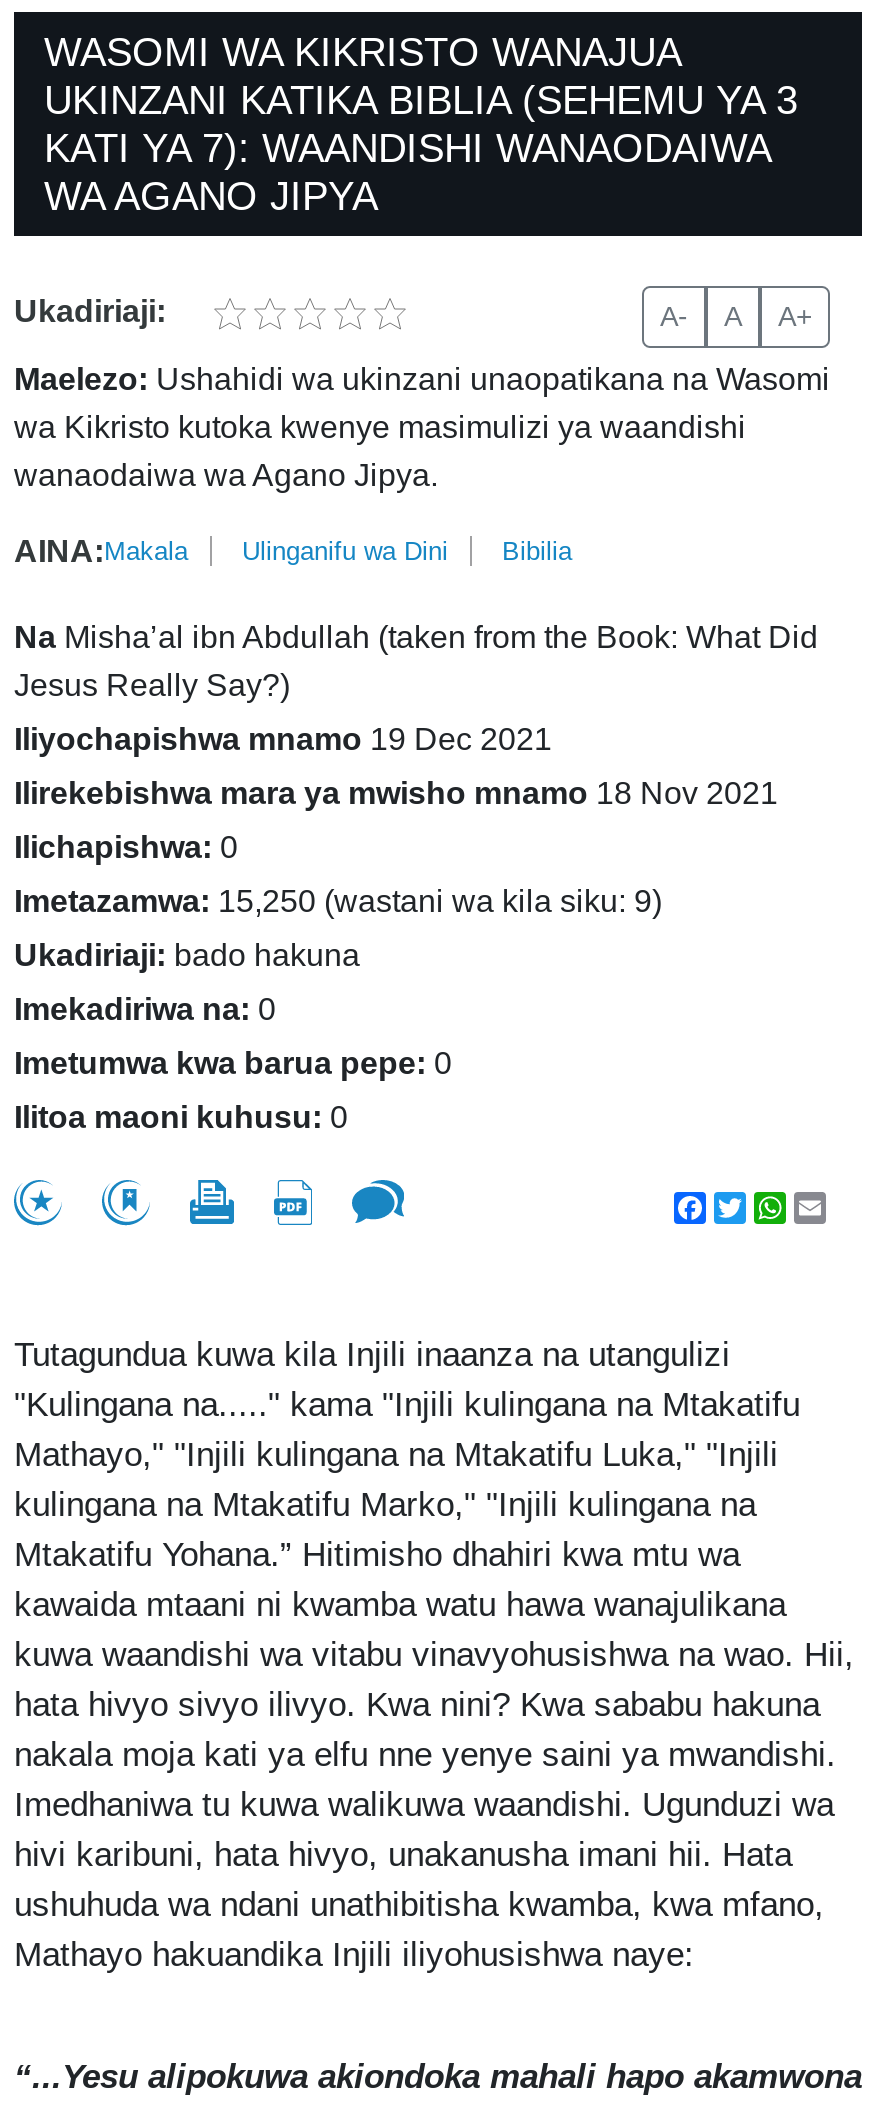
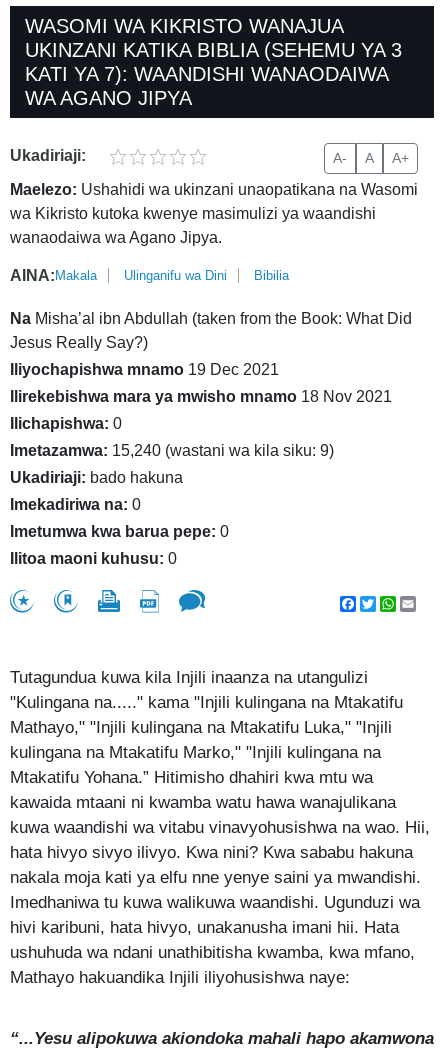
- Imetazamwa: 15,250 (wastani wa kila siku: 9)
+ Imetazamwa: 15,240 (wastani wa kila siku: 9)
